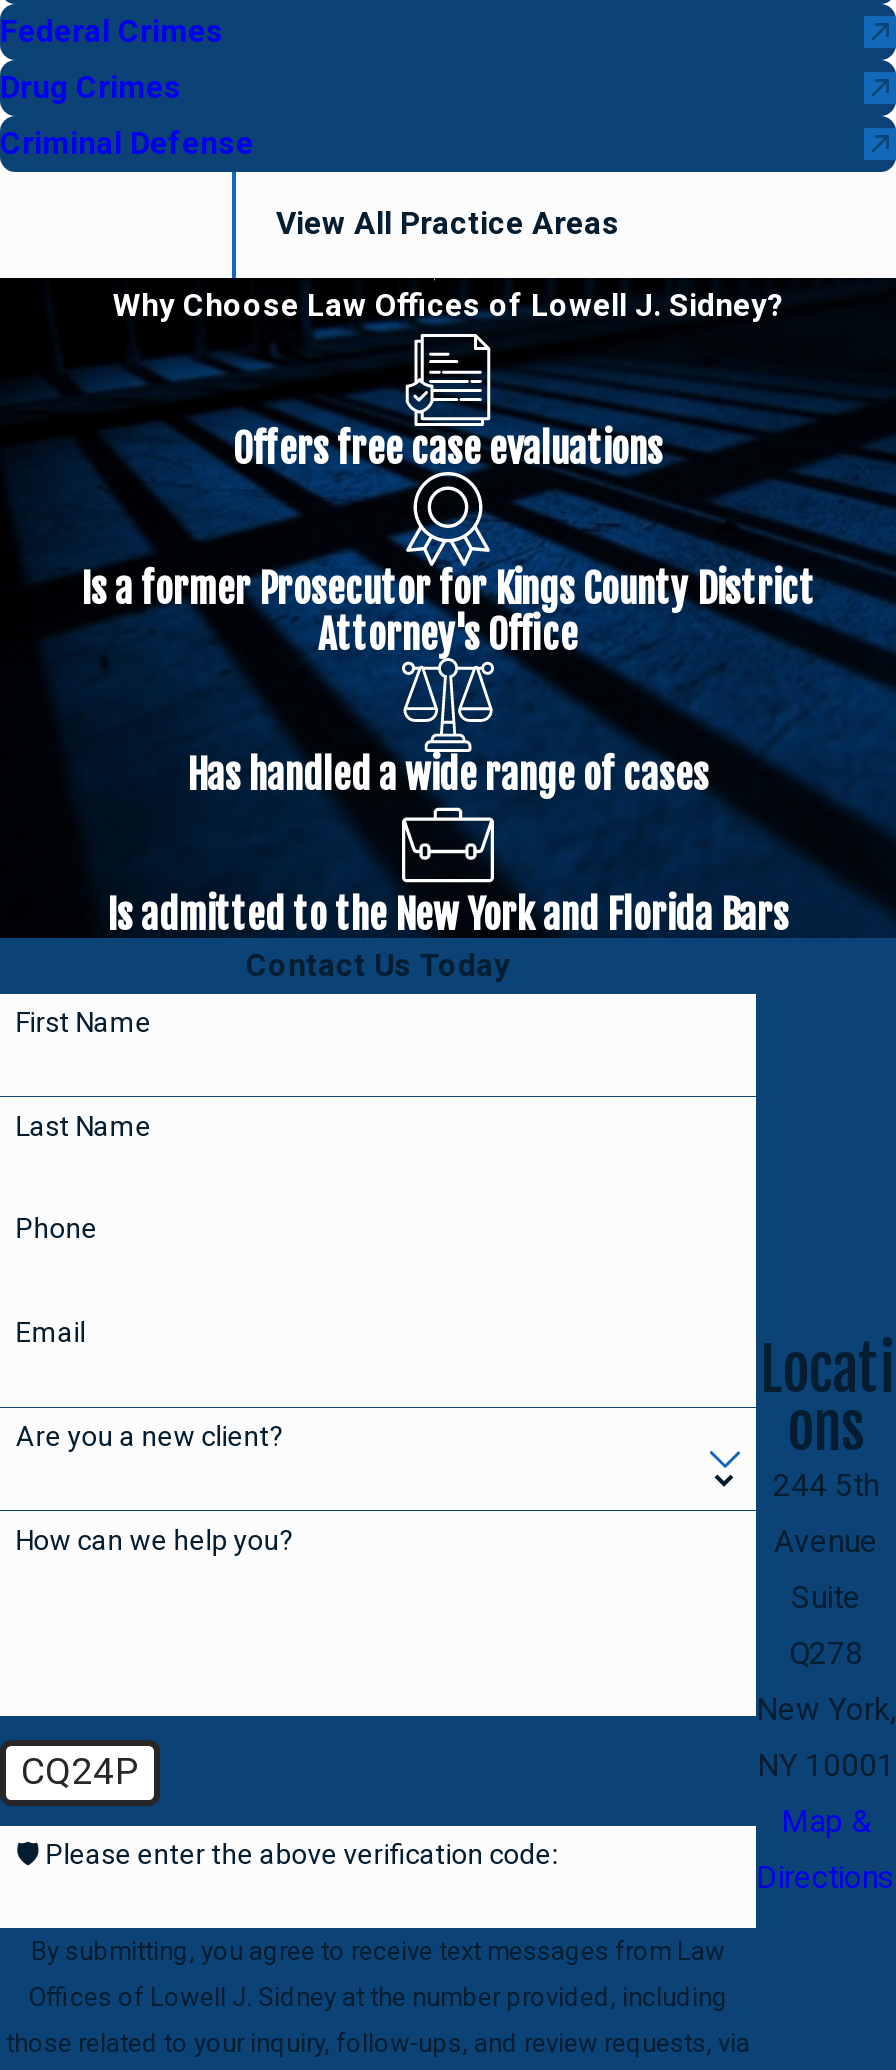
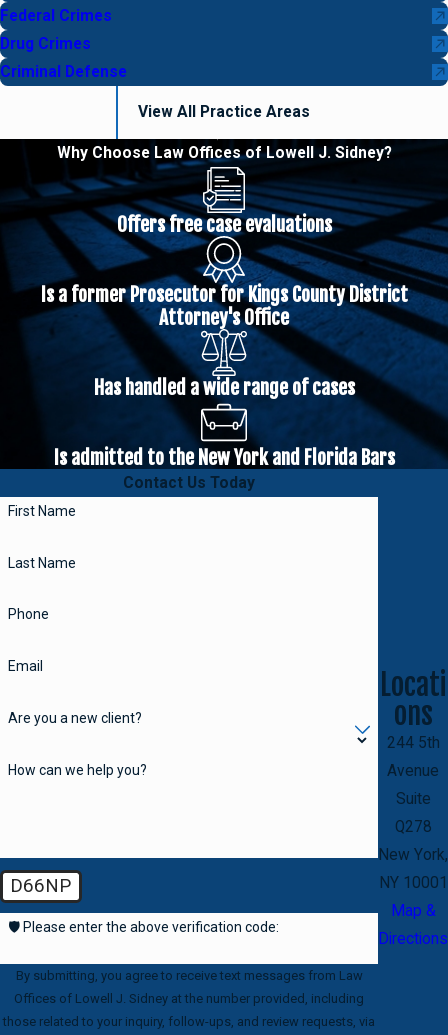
- CQ24P
+ D66NP
